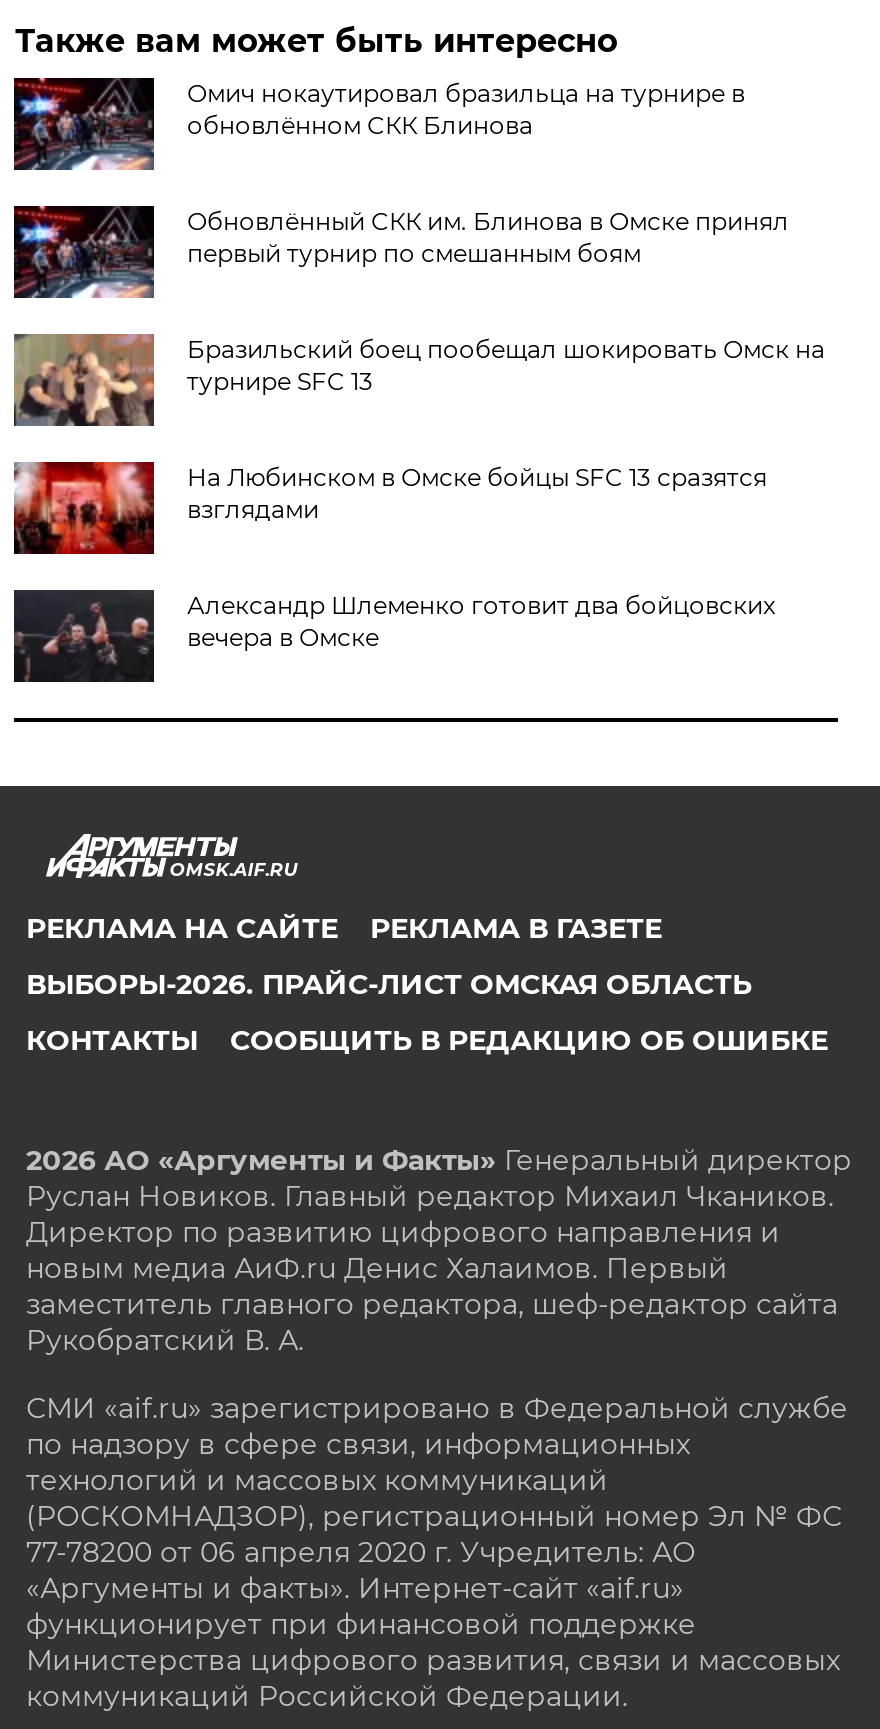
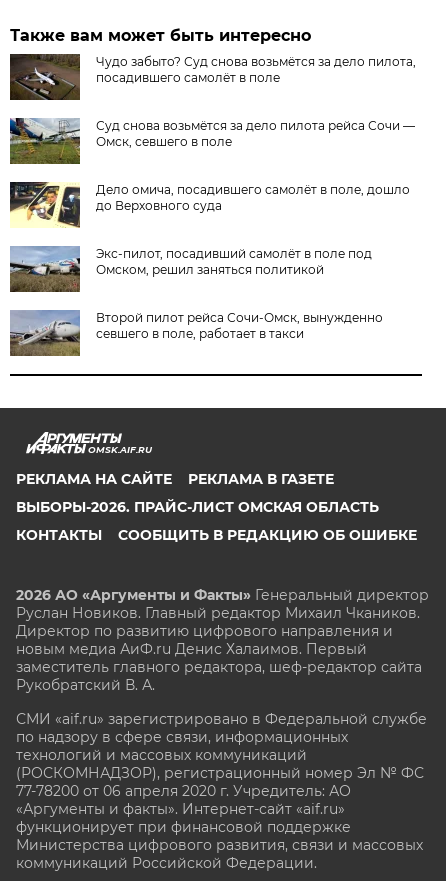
- [image]
- Омич нокаутировал бразильца на турнире в
- обновлённом СКК Блинова
+ [image]
+ Чудо забыто? Суд снова возьмётся за дело пилота,
+ посадившего самолёт в поле

- [image]
- Обновлённый СКК им. Блинова в Омске принял
- первый турнир по смешанным боям
+ [image]
+ Суд снова возьмётся за дело пилота рейса Сочи —
+ Омск, севшего в поле

- [image]
- Бразильский боец пообещал шокировать Омск на
- турнире SFC 13
+ [image]
+ Дело омича, посадившего самолёт в поле, дошло
+ до Верховного суда

- [image]
- На Любинском в Омске бойцы SFC 13 сразятся
- взглядами
+ [image]
+ Экс-пилот, посадивший самолёт в поле под
+ Омском, решил заняться политикой

- [image]
- Александр Шлеменко готовит два бойцовских
- вечера в Омске
+ [image]
+ Второй пилот рейса Сочи-Омск, вынужденно
+ севшего в поле, работает в такси
